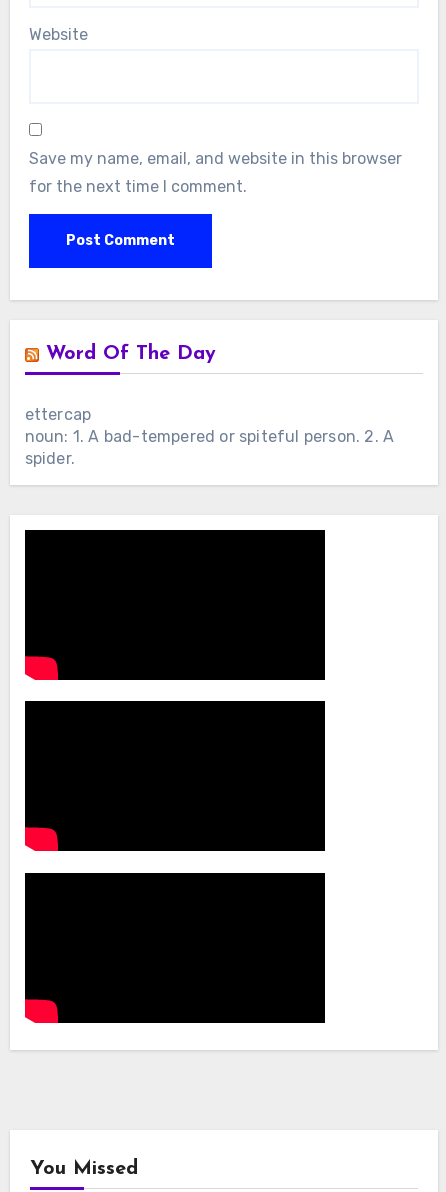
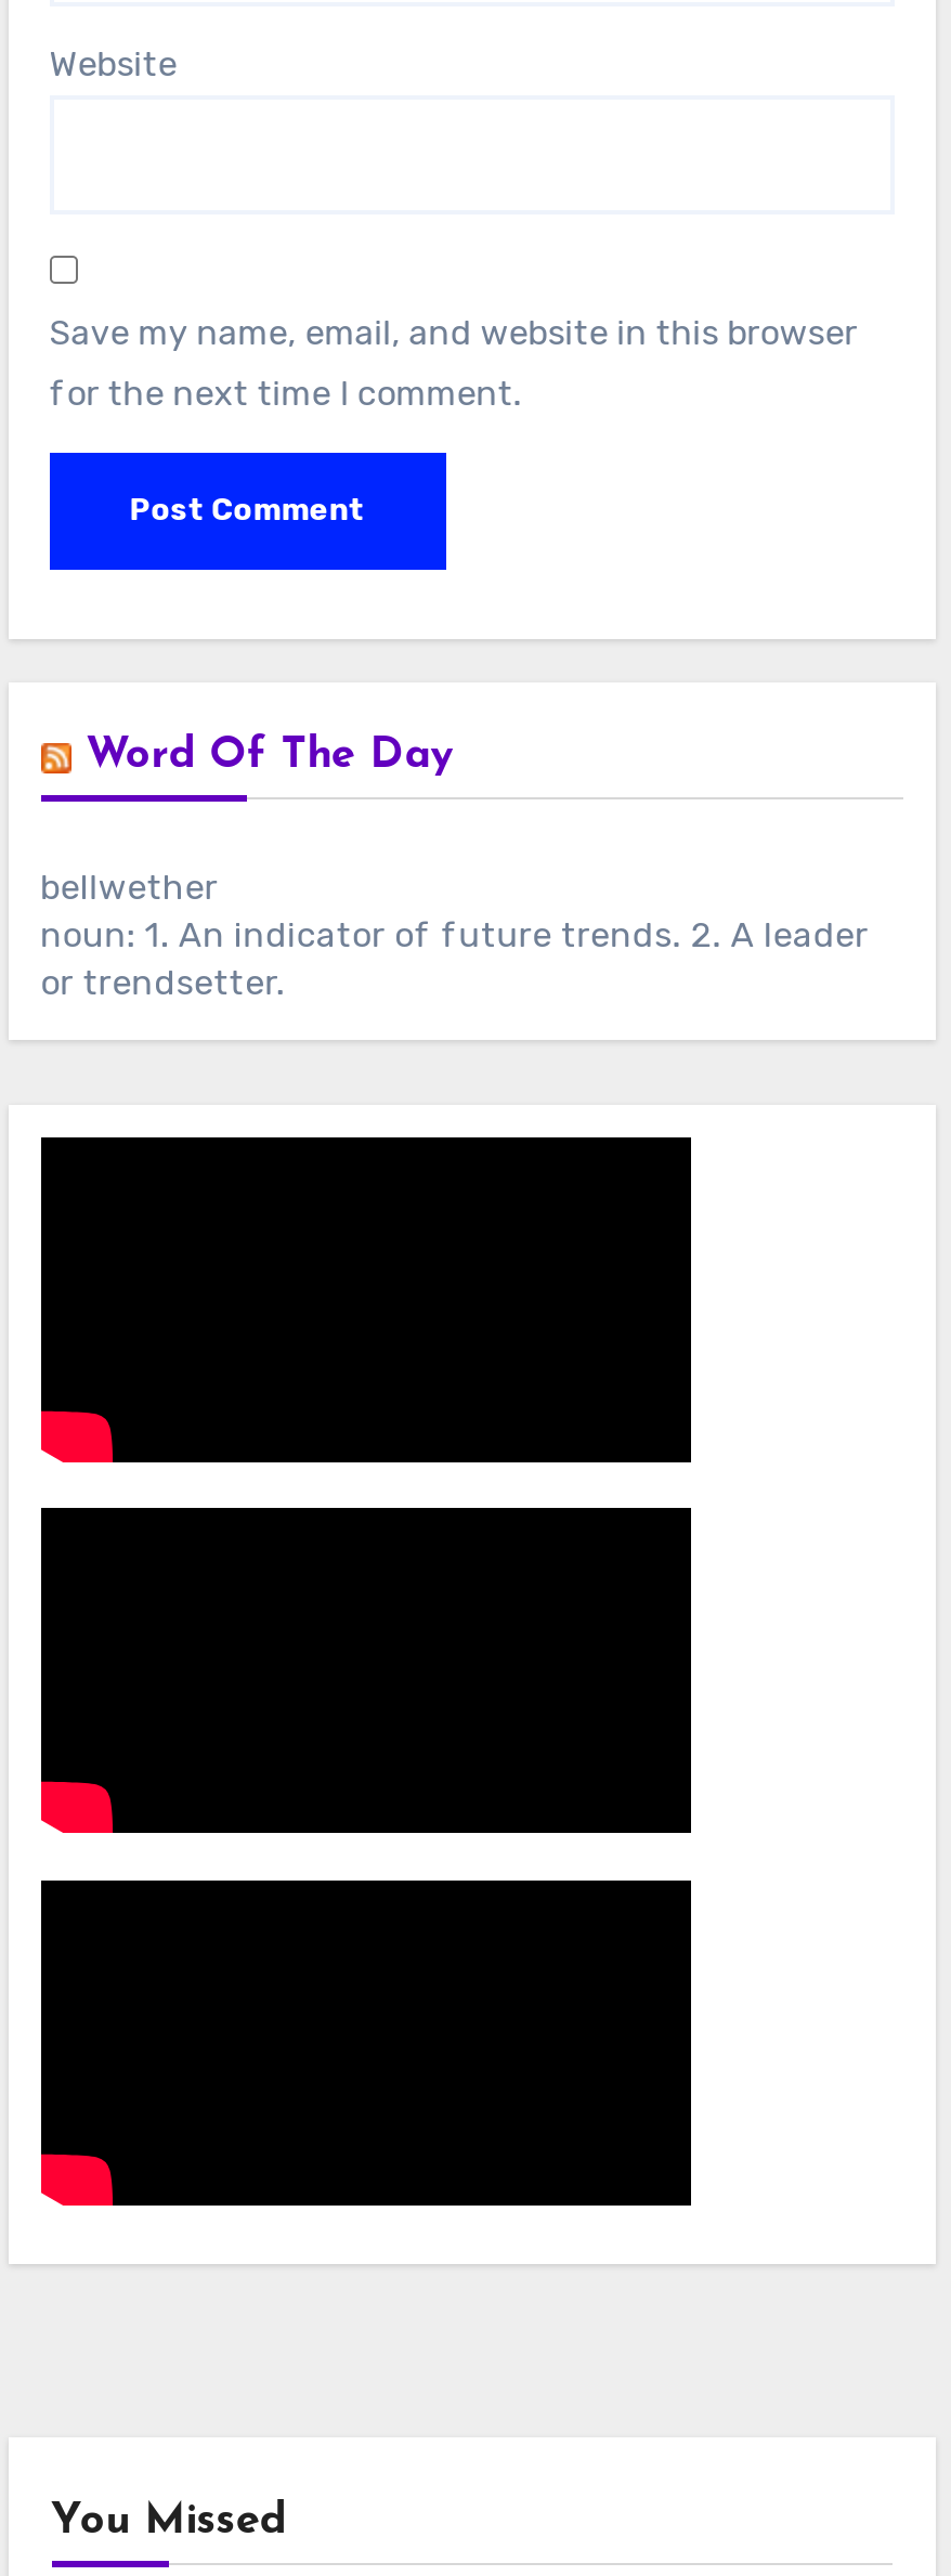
- ettercap
- noun: 1. A bad-tempered or spiteful person. 2. A
- spider.
+ bellwether
+ noun: 1. An indicator of future trends. 2. A leader
+ or trendsetter.
